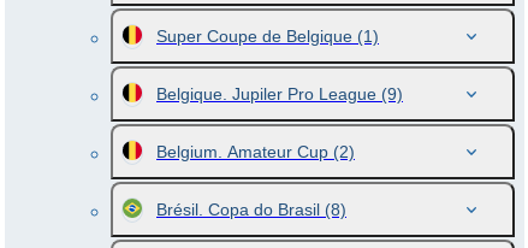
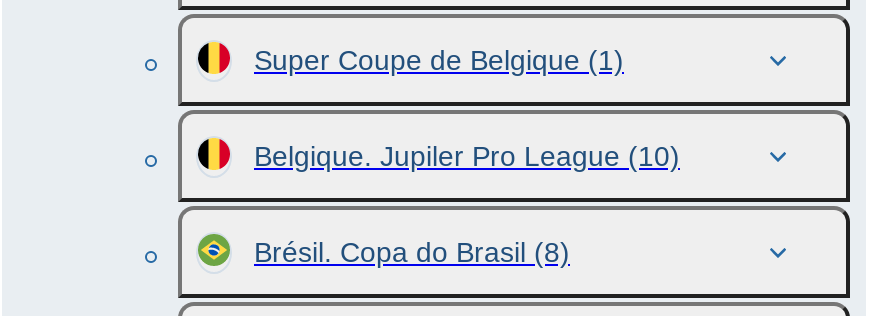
- Belgique. Jupiler Pro League (9)
- Belgium. Amateur Cup (2)
+ Belgique. Jupiler Pro League (10)
